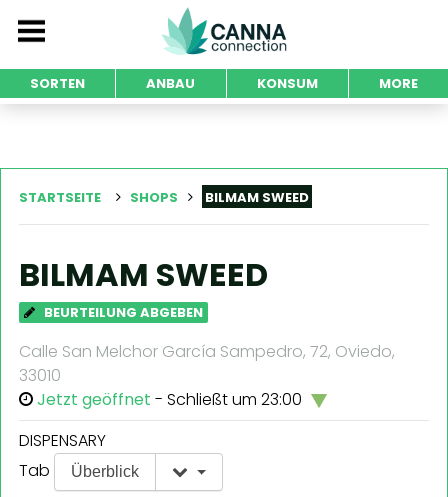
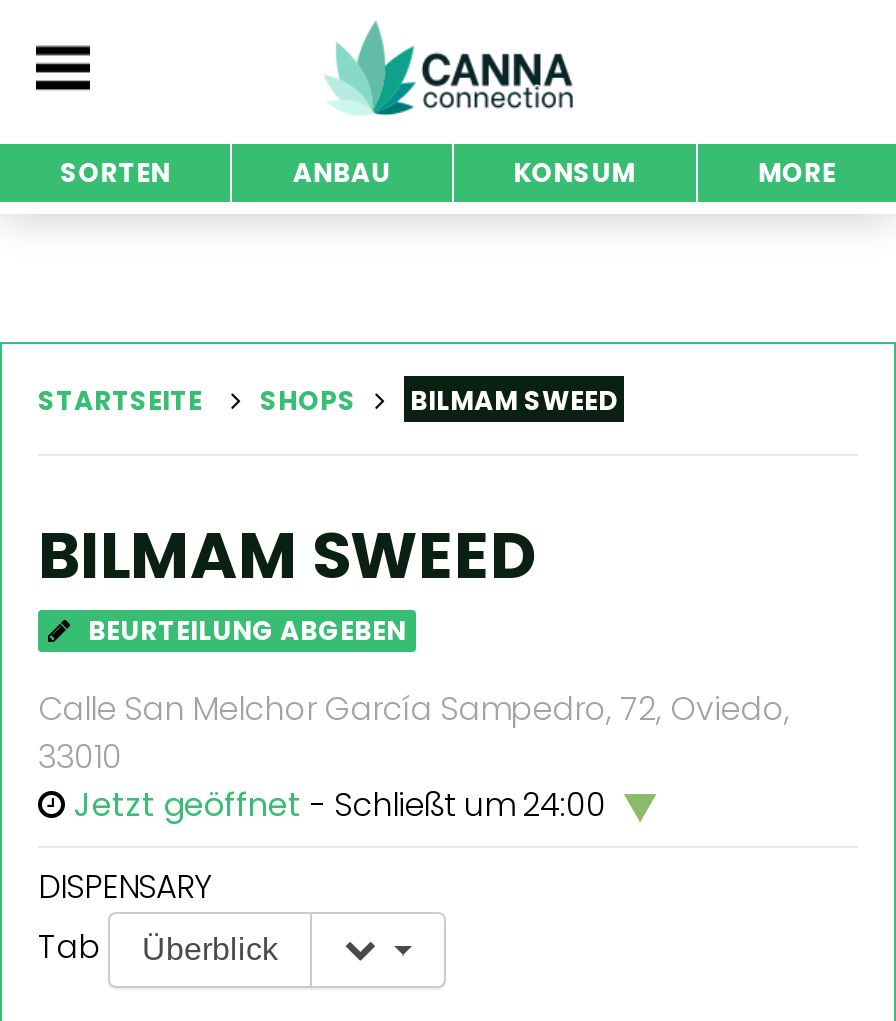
- Jetzt geöffnet - Schließt um 23:00
+ Jetzt geöffnet - Schließt um 24:00
